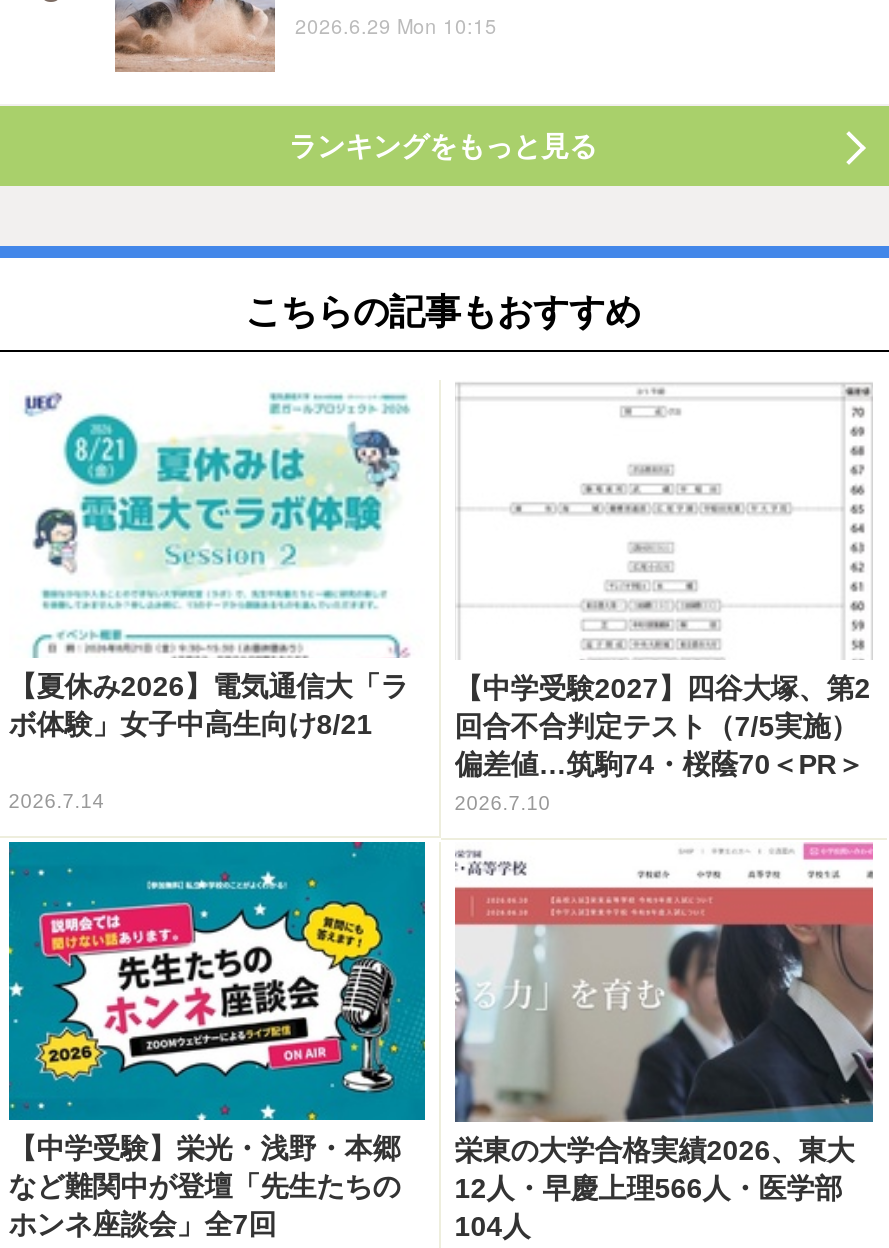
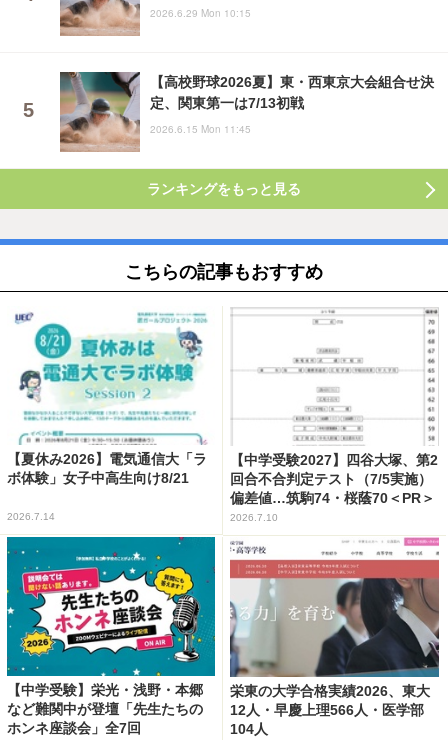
+ [image]
+ 【高校野球2026夏】東・西東京大会組合せ決
+ 定、関東第一は7/13初戦
+ 2026.6.15 Mon 11:45
